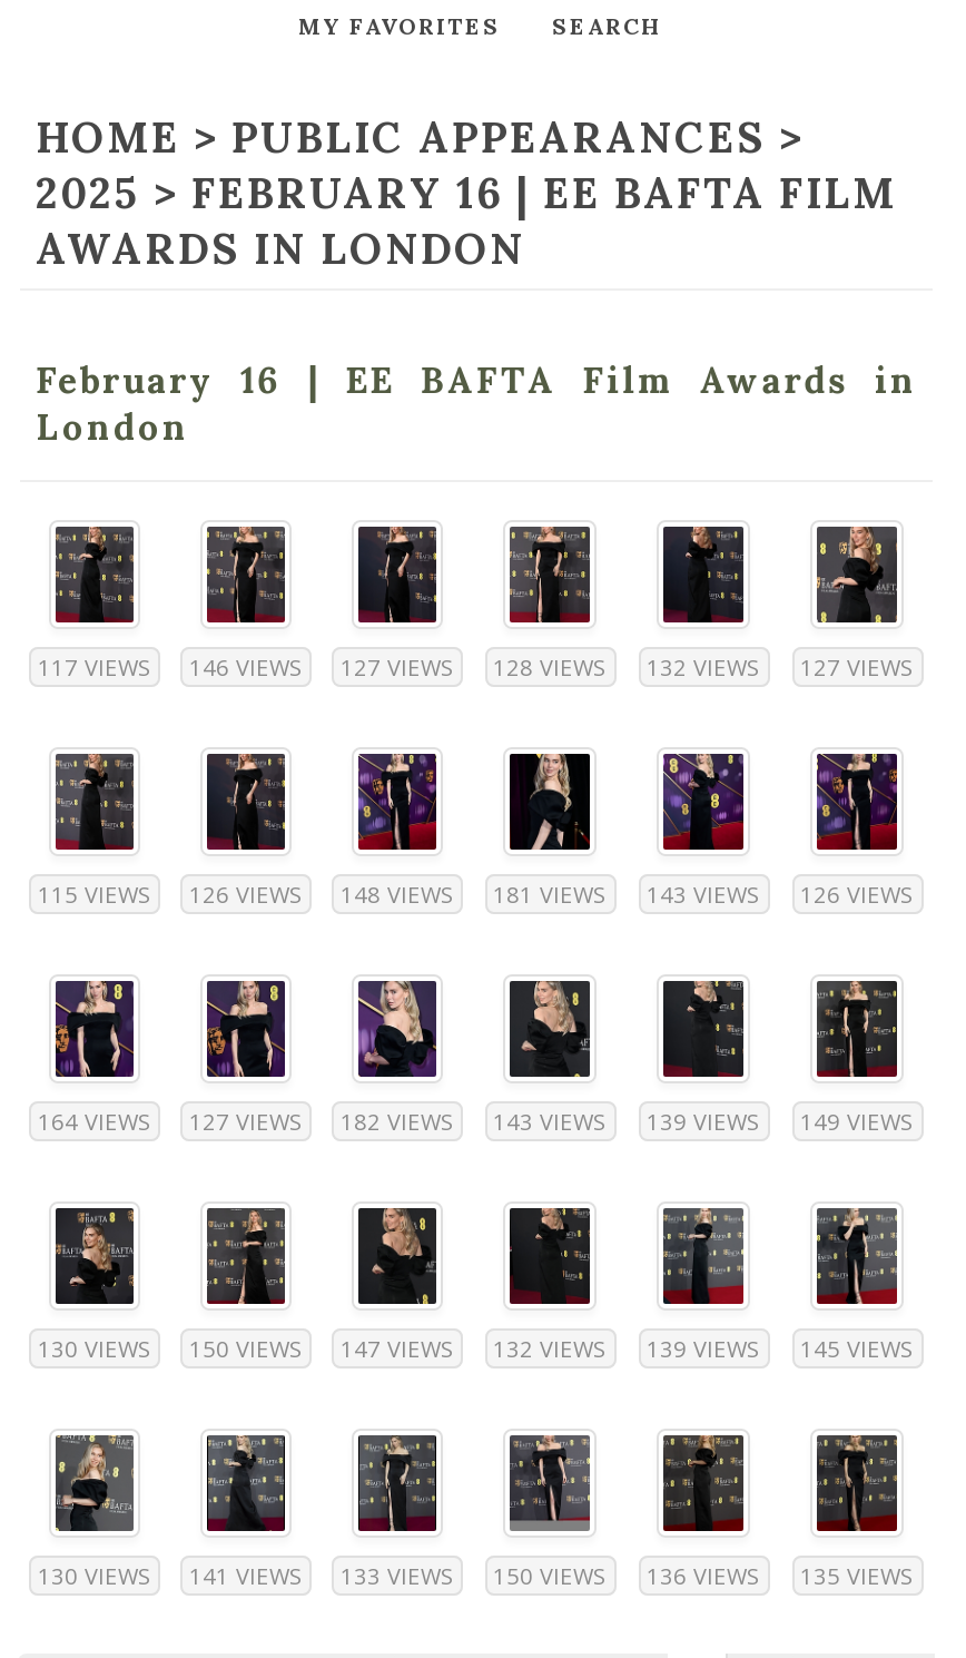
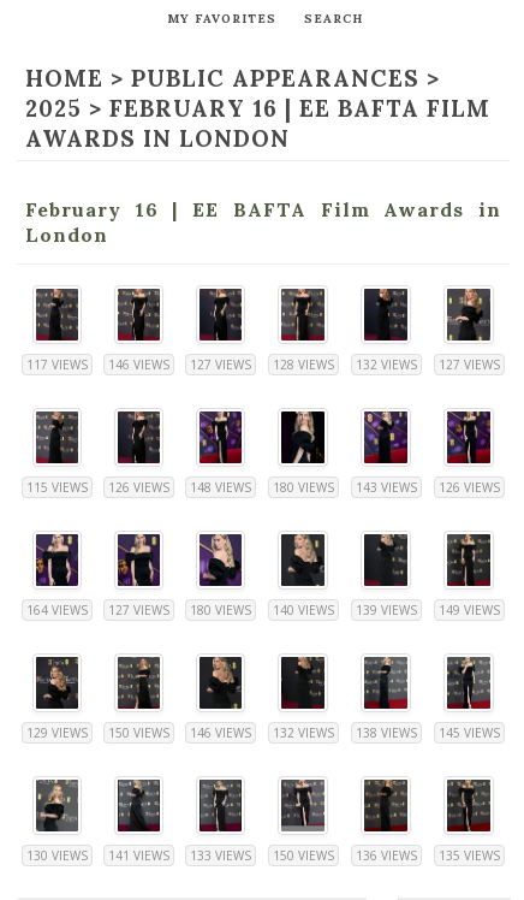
- 115 VIEWS 126 VIEWS 148 VIEWS 181 VIEWS 143 VIEWS 126 VIEWS
+ 115 VIEWS 126 VIEWS 148 VIEWS 180 VIEWS 143 VIEWS 126 VIEWS

- 182 VIEWS
+ 180 VIEWS

- 143 VIEWS
+ 140 VIEWS

- 130 VIEWS
+ 129 VIEWS

- 147 VIEWS
+ 146 VIEWS

- 139 VIEWS
+ 138 VIEWS
